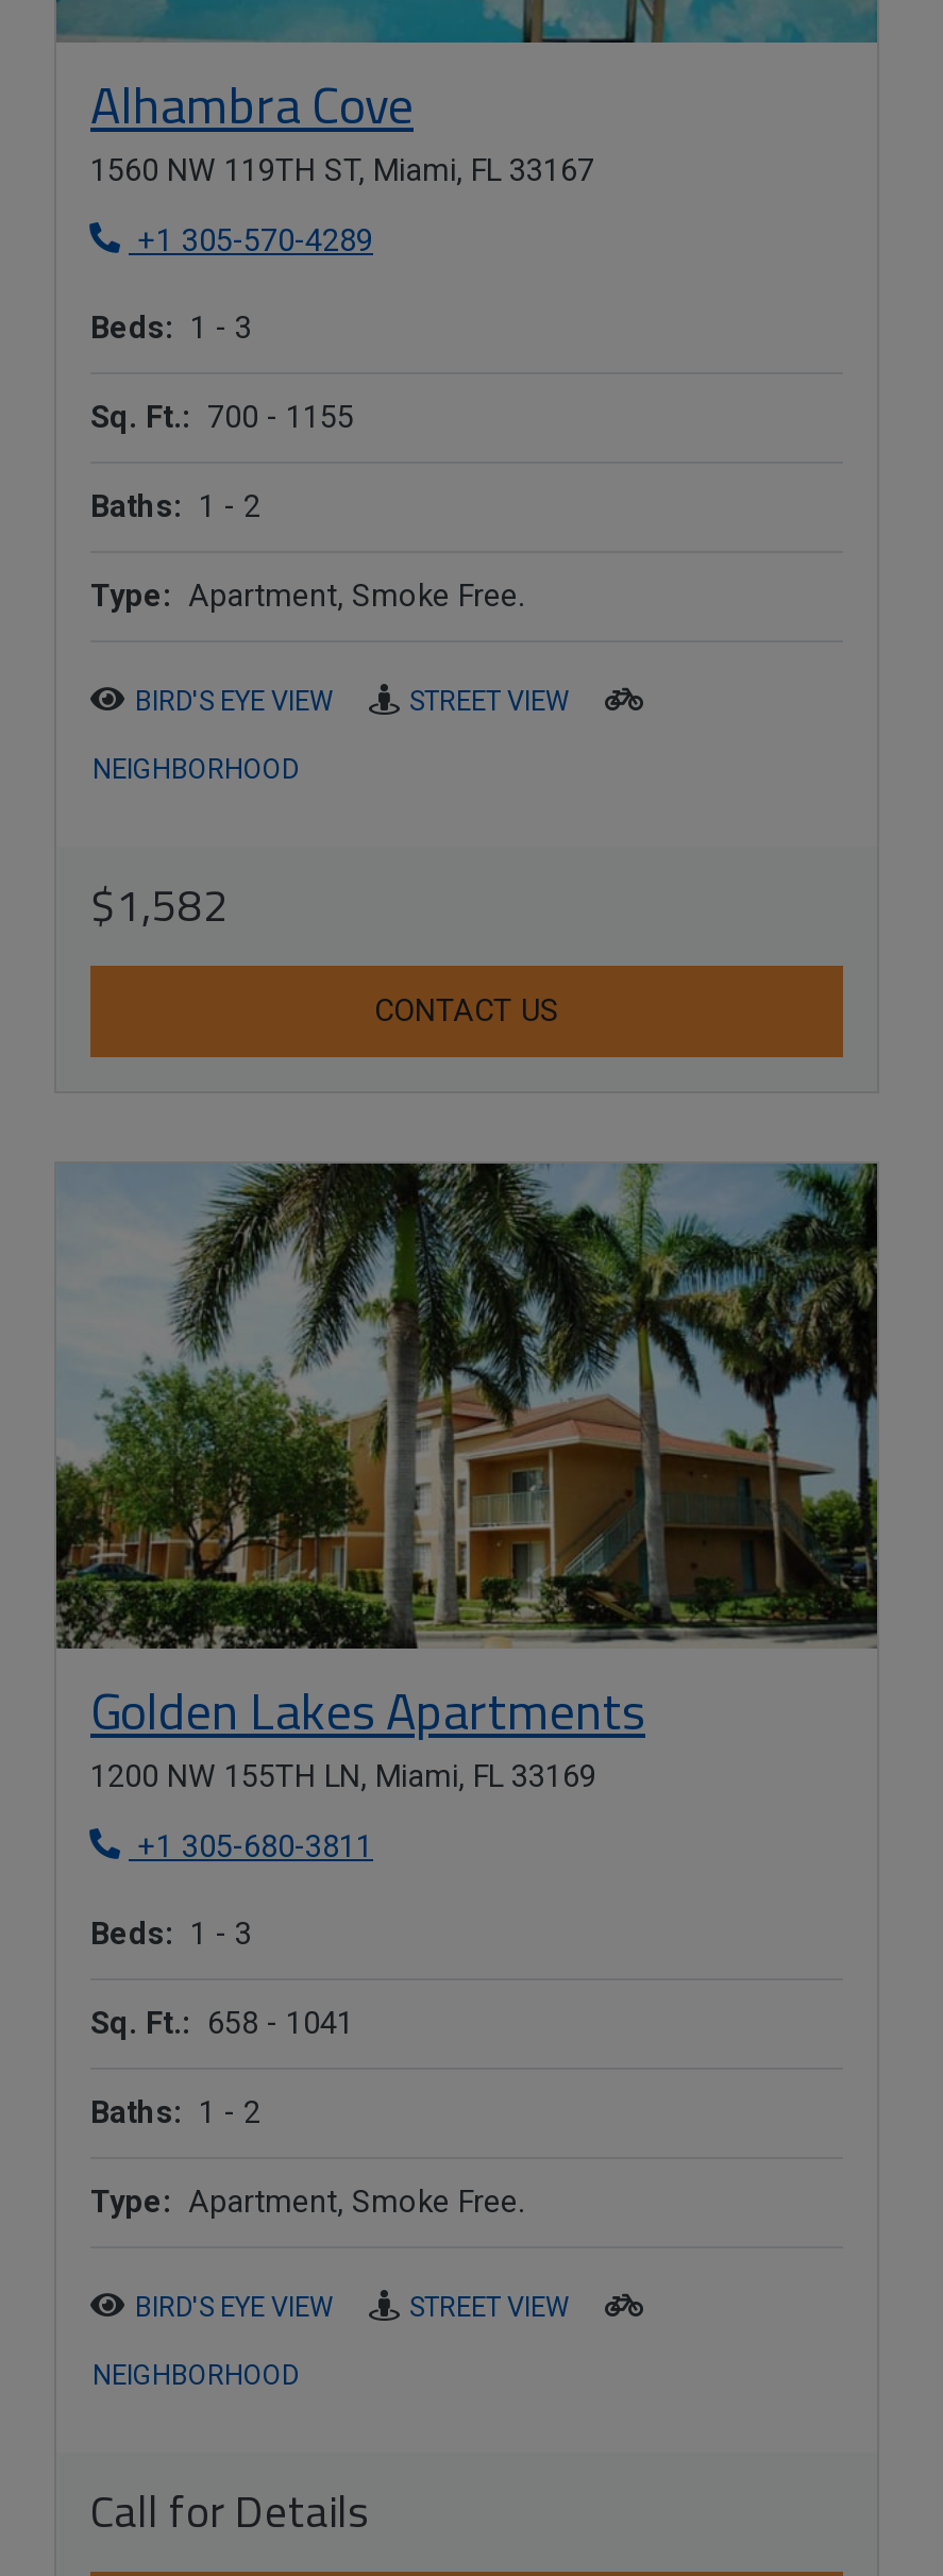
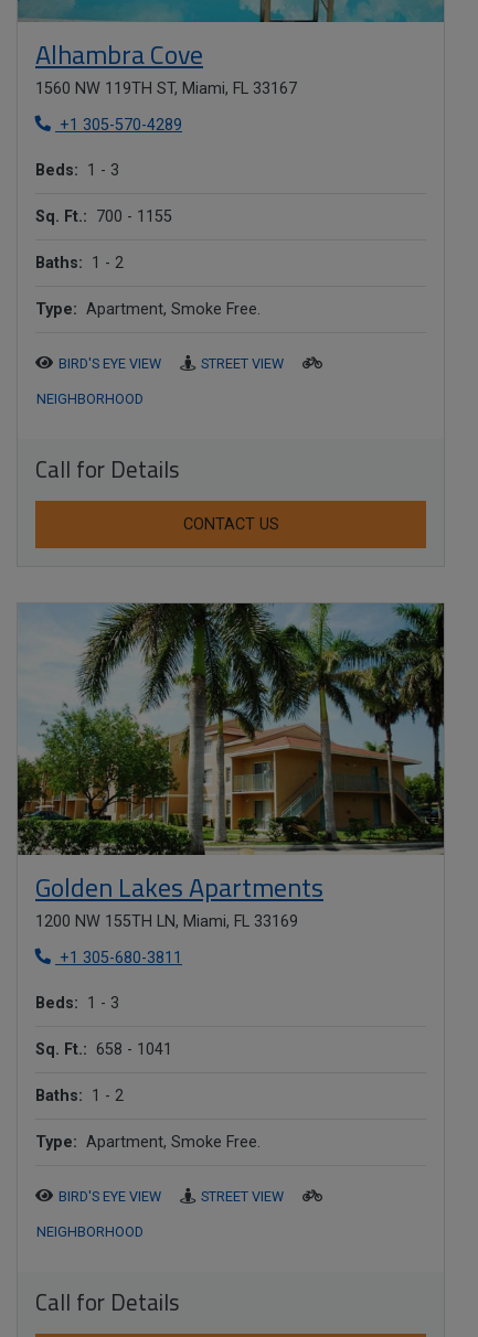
- $1,582
+ Call for Details
